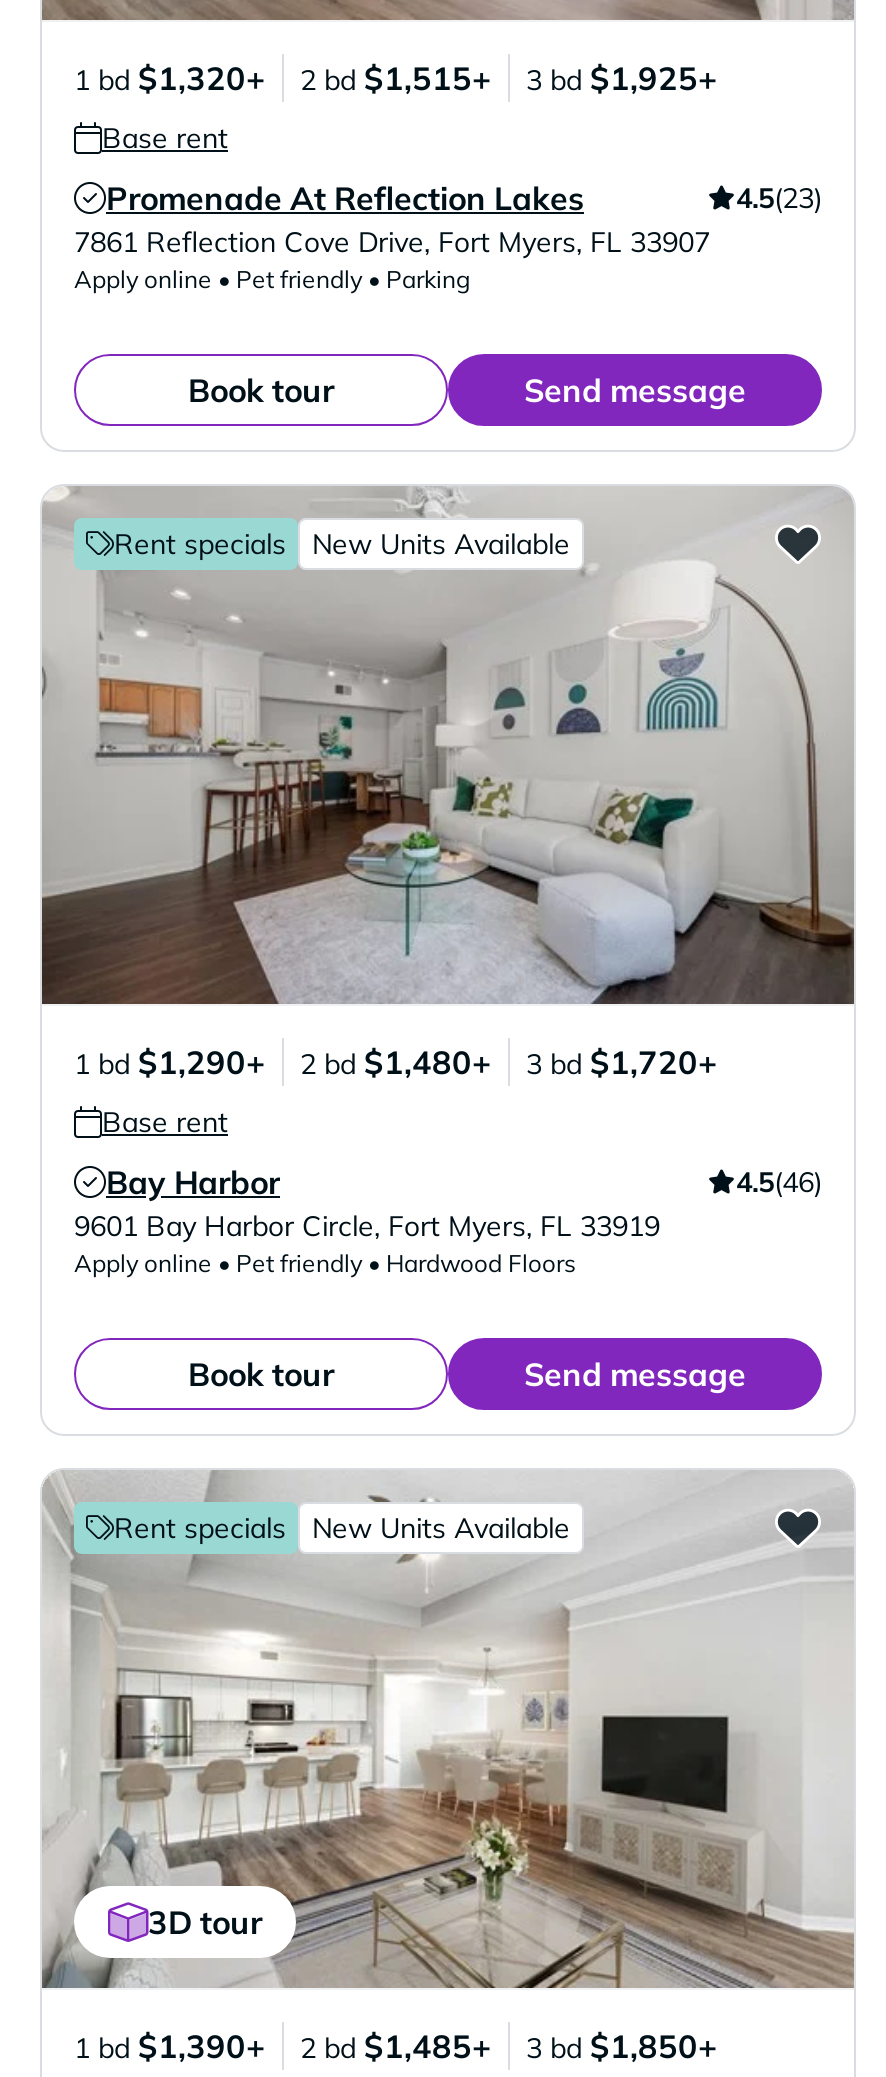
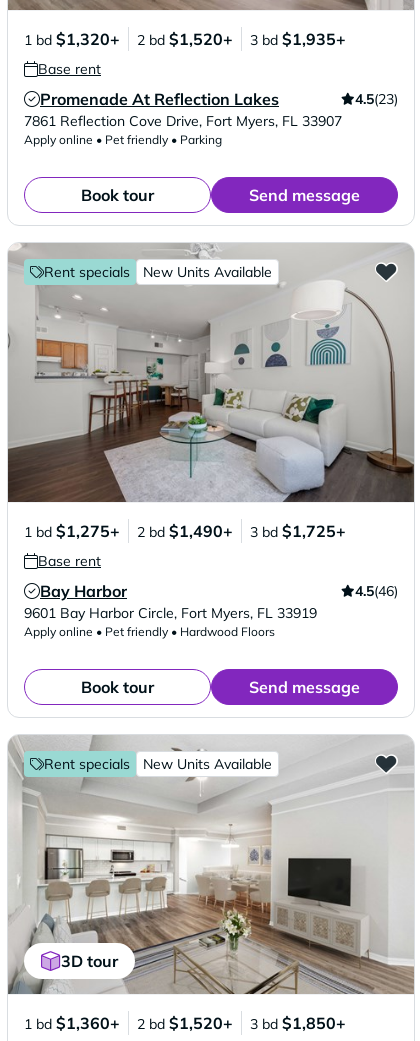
- 2 bd $1,515+
+ 2 bd $1,520+

- 3 bd $1,925+
+ 3 bd $1,935+

- 1 bd $1,290+
+ 1 bd $1,275+

- 2 bd $1,480+
+ 2 bd $1,490+

- 3 bd $1,720+
+ 3 bd $1,725+

- 1 bd $1,390+
+ 1 bd $1,360+

- 2 bd $1,485+
+ 2 bd $1,520+
